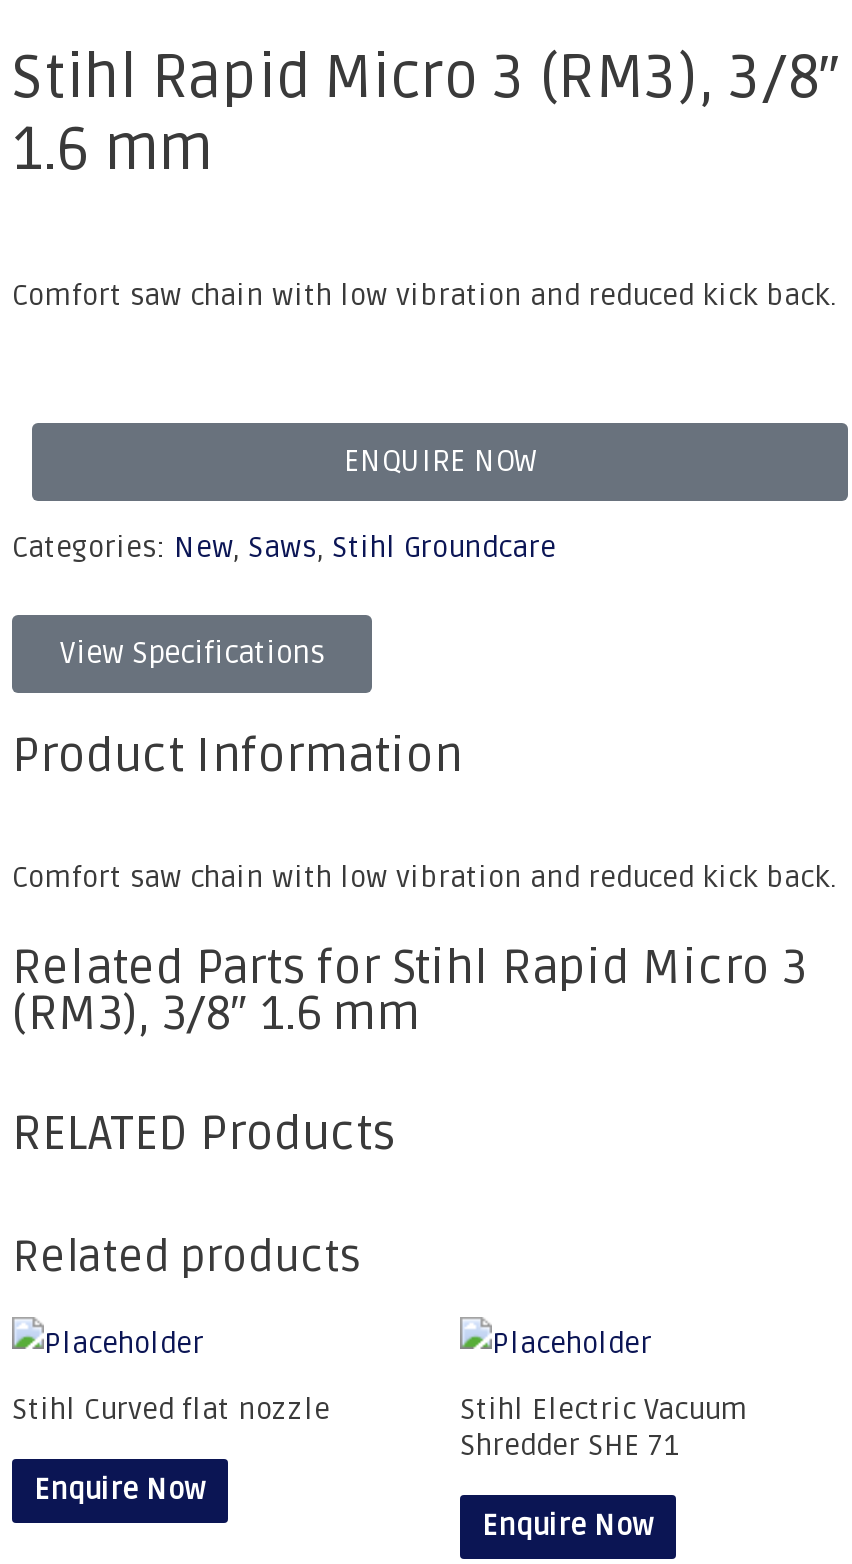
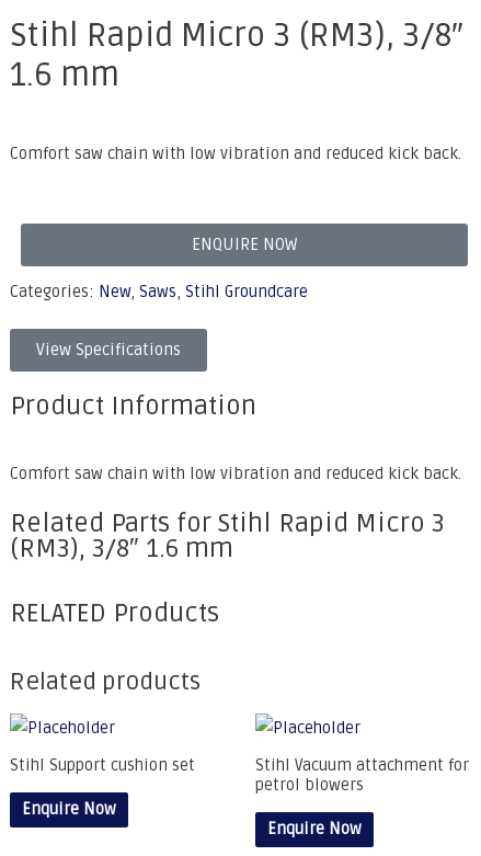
- Stihl Curved flat nozzle
+ Stihl Support cushion set

- Stihl Electric Vacuum
- Shredder SHE 71
+ Stihl Vacuum attachment for
+ petrol blowers
